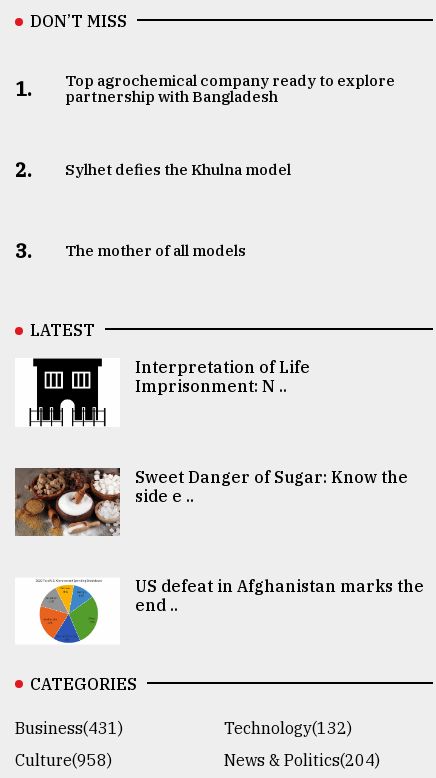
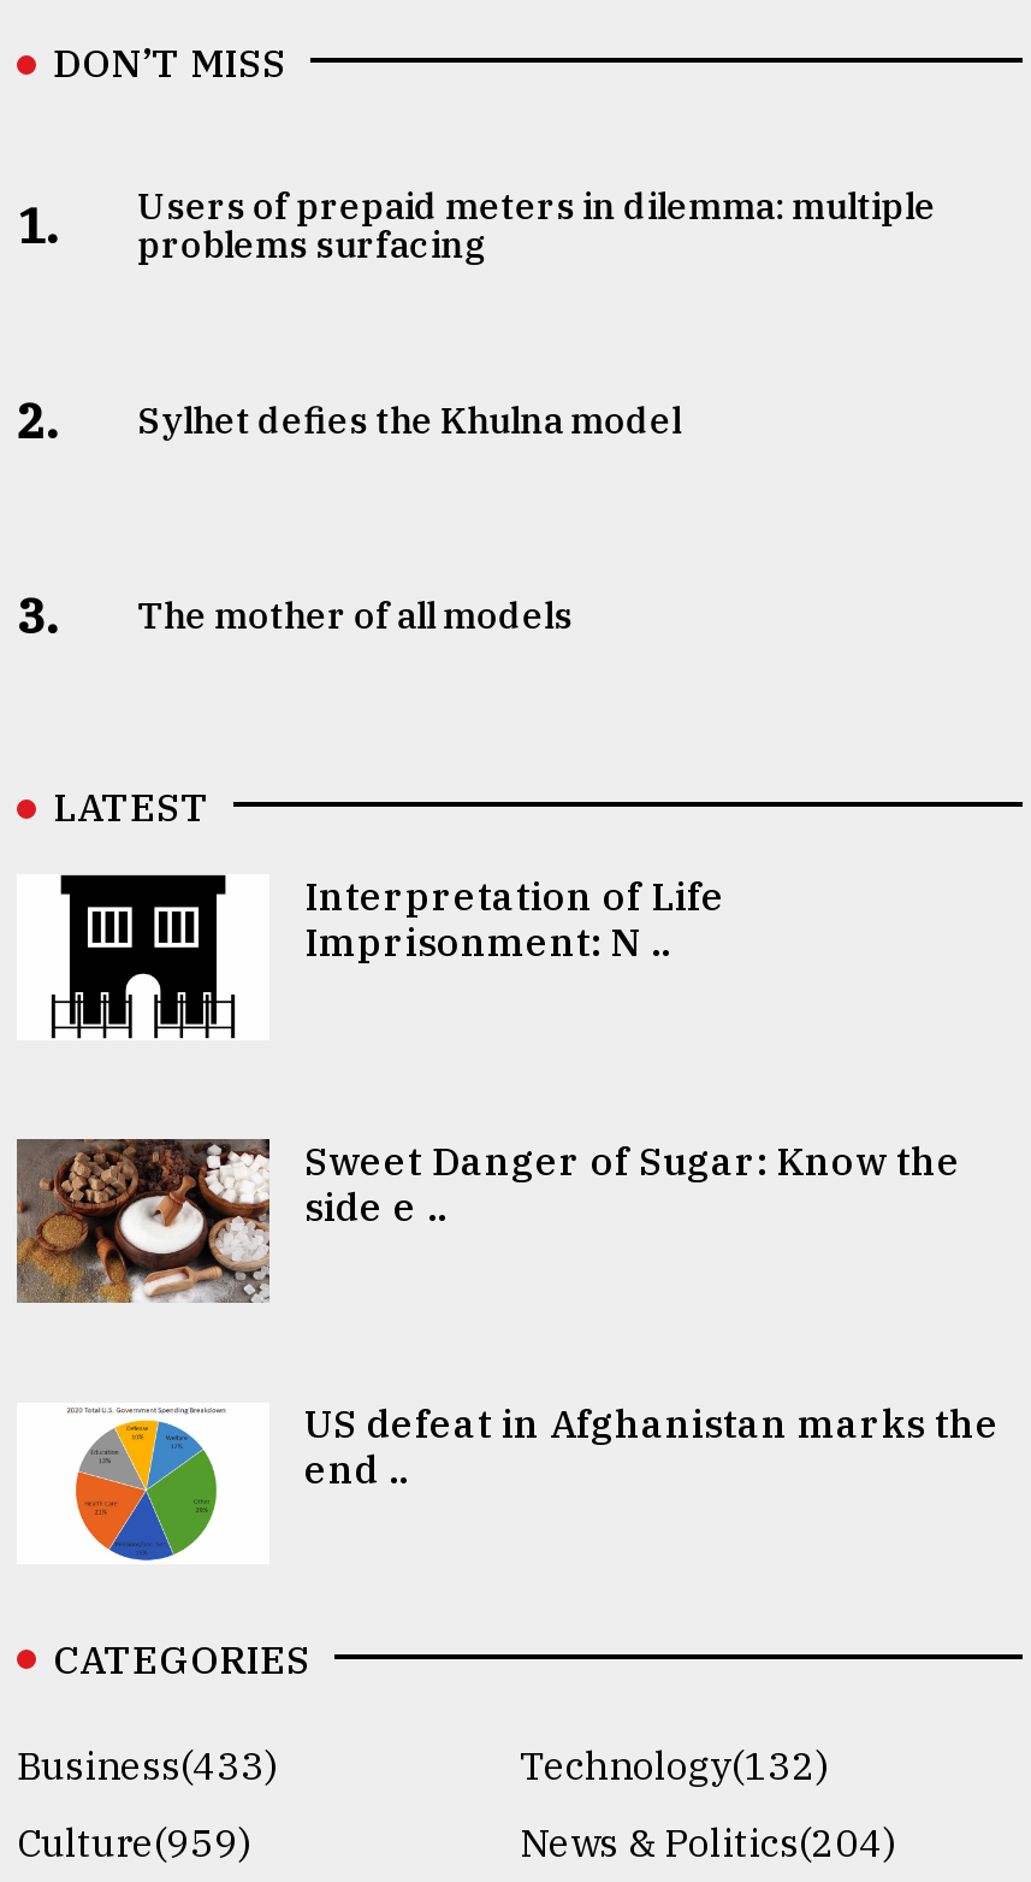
- Top agrochemical company ready to explore
- partnership with Bangladesh
+ Users of prepaid meters in dilemma: multiple
+ problems surfacing

- Business(431)
+ Business(433)

- Culture(958)
+ Culture(959)
